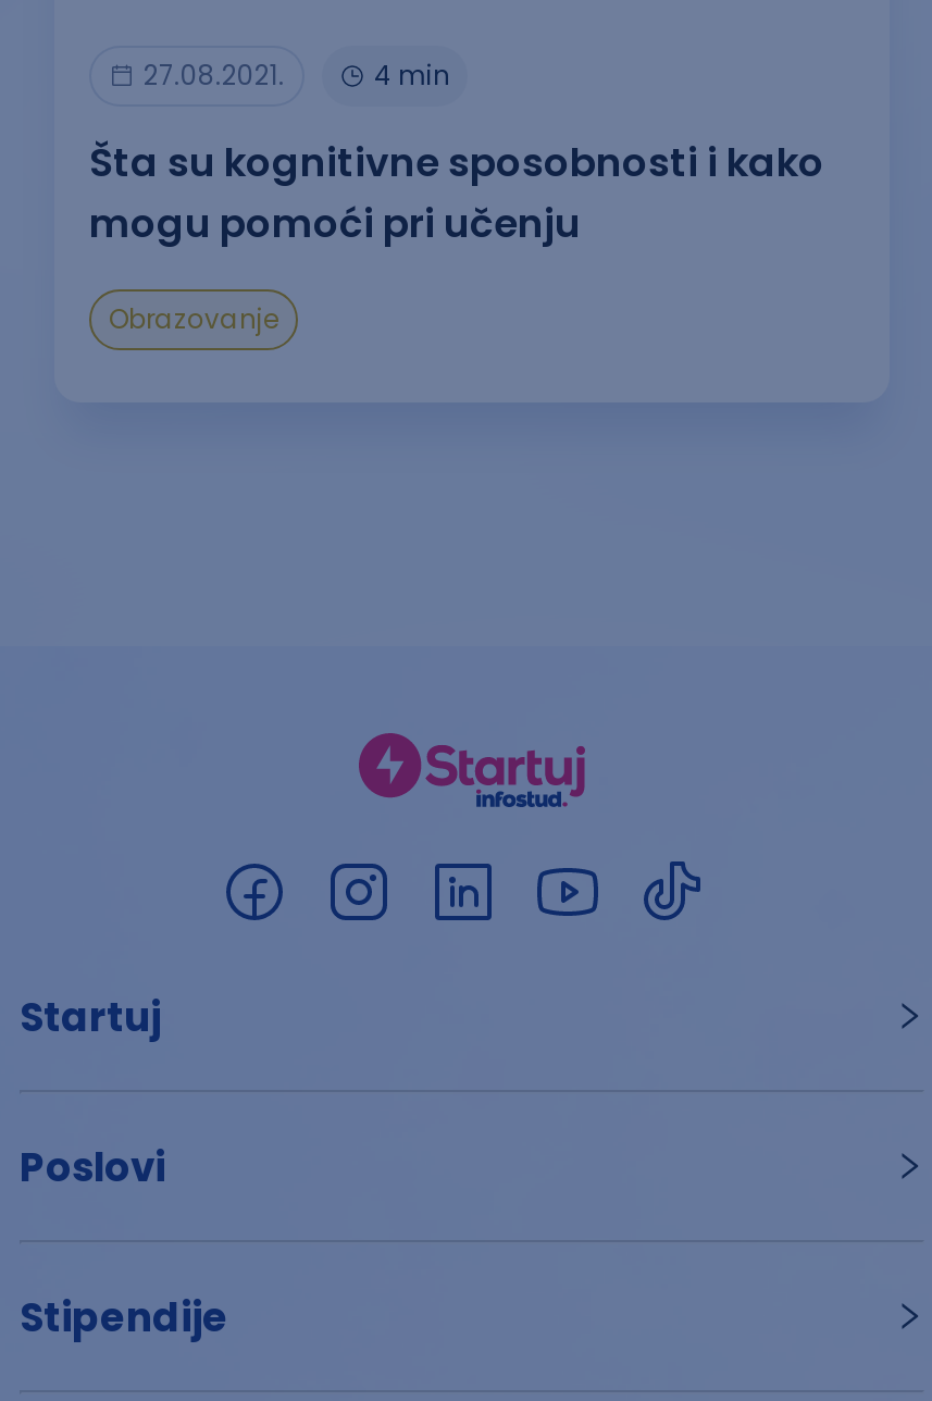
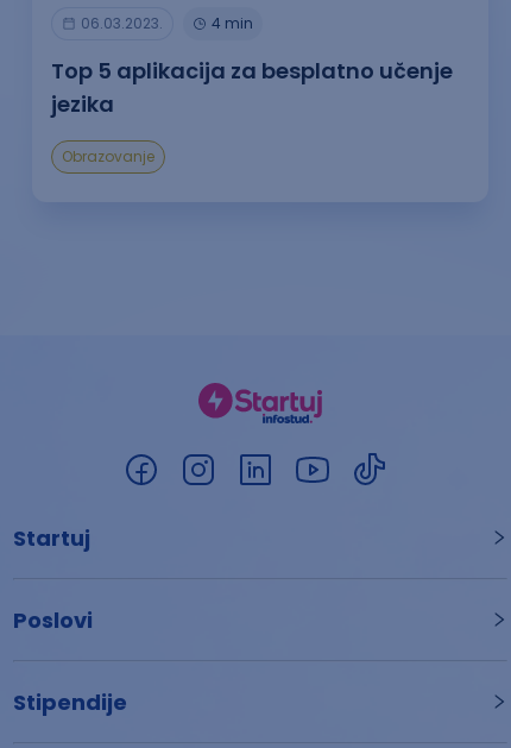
- 27.08.2021.
+ 06.03.2023.

- Šta su kognitivne sposobnosti i kako
- mogu pomoći pri učenju
+ Top 5 aplikacija za besplatno učenje
+ jezika
